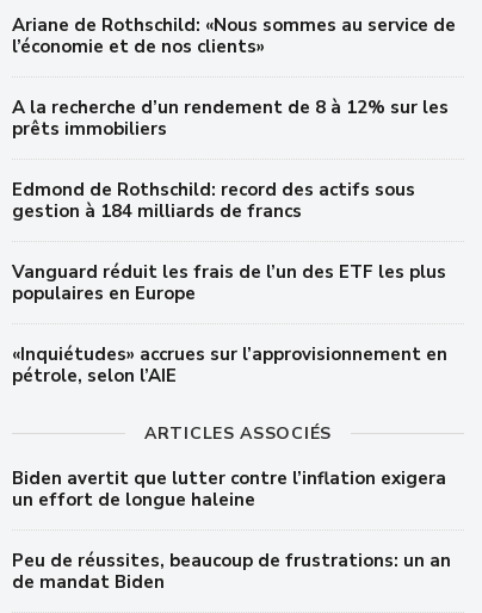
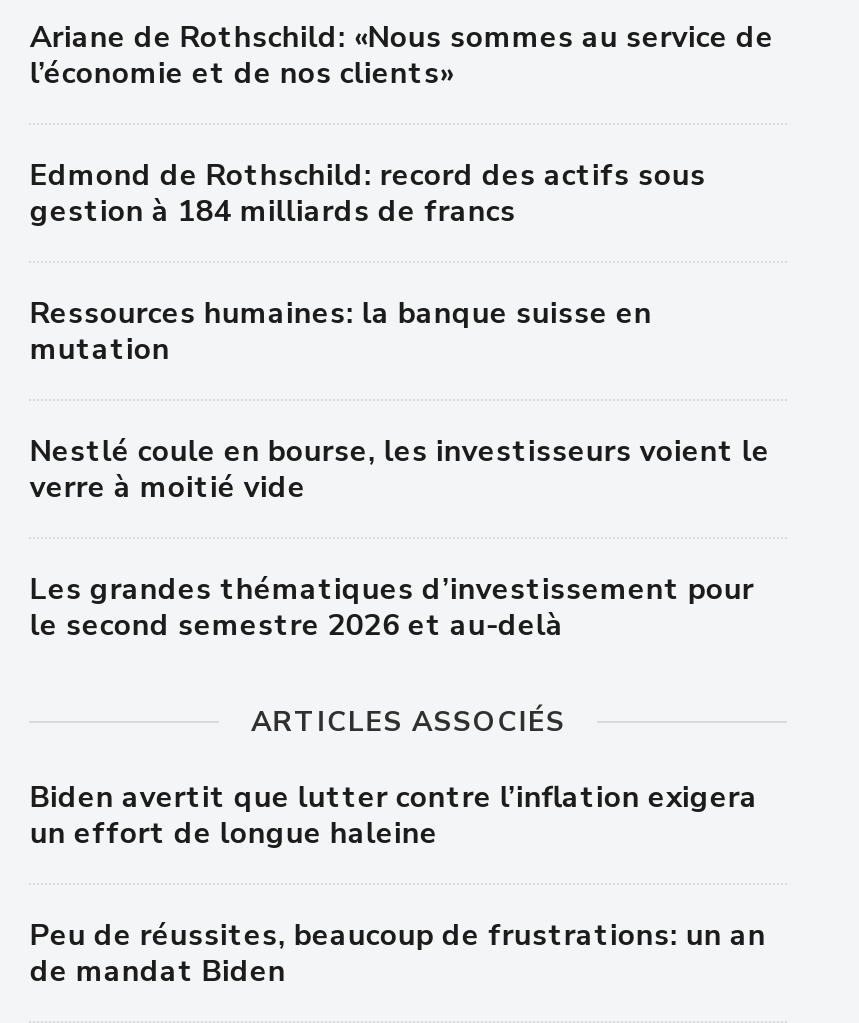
- A la recherche d’un rendement de 8 à 12% sur les
- prêts immobiliers

moved up: Edmond de Rothschild: record des actifs sous | gestion à 184 milliards de francs

- Vanguard réduit les frais de l’un des ETF les plus
- populaires en Europe
- «Inquiétudes» accrues sur l’approvisionnement en
- pétrole, selon l’AIE
+ Ressources humaines: la banque suisse en
+ mutation
+ Nestlé coule en bourse, les investisseurs voient le
+ verre à moitié vide
+ Les grandes thématiques d’investissement pour
+ le second semestre 2026 et au-delà
